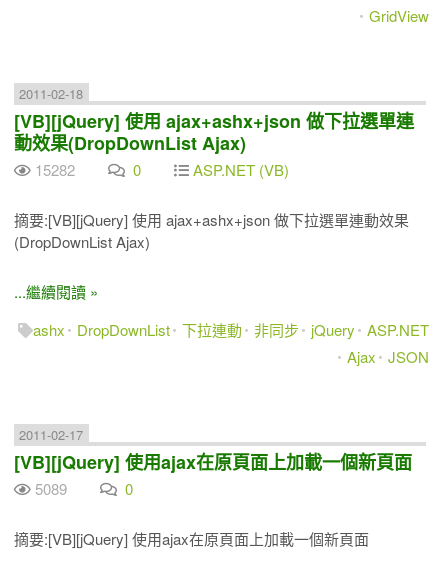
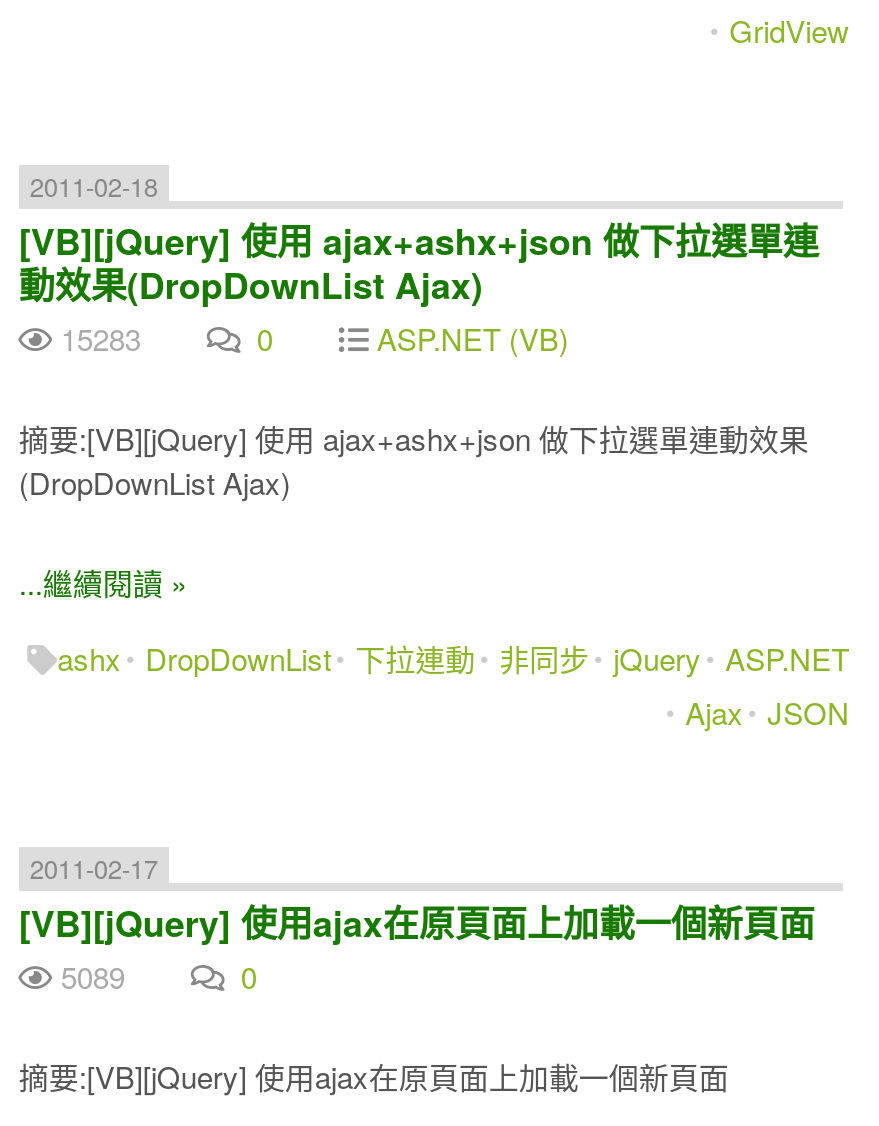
- 15282
+ 15283
